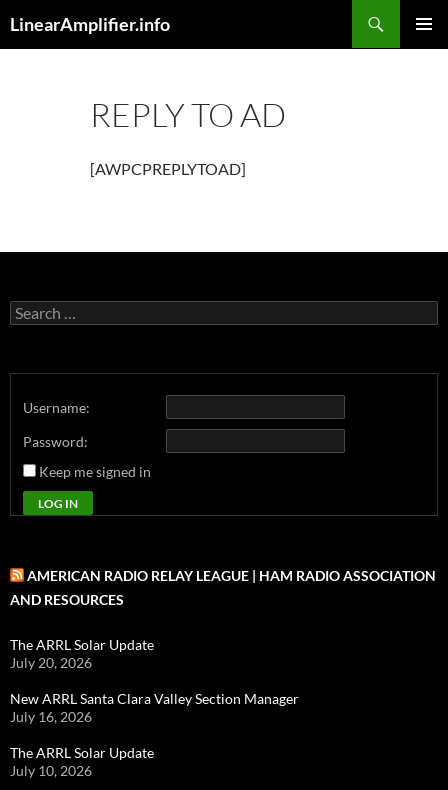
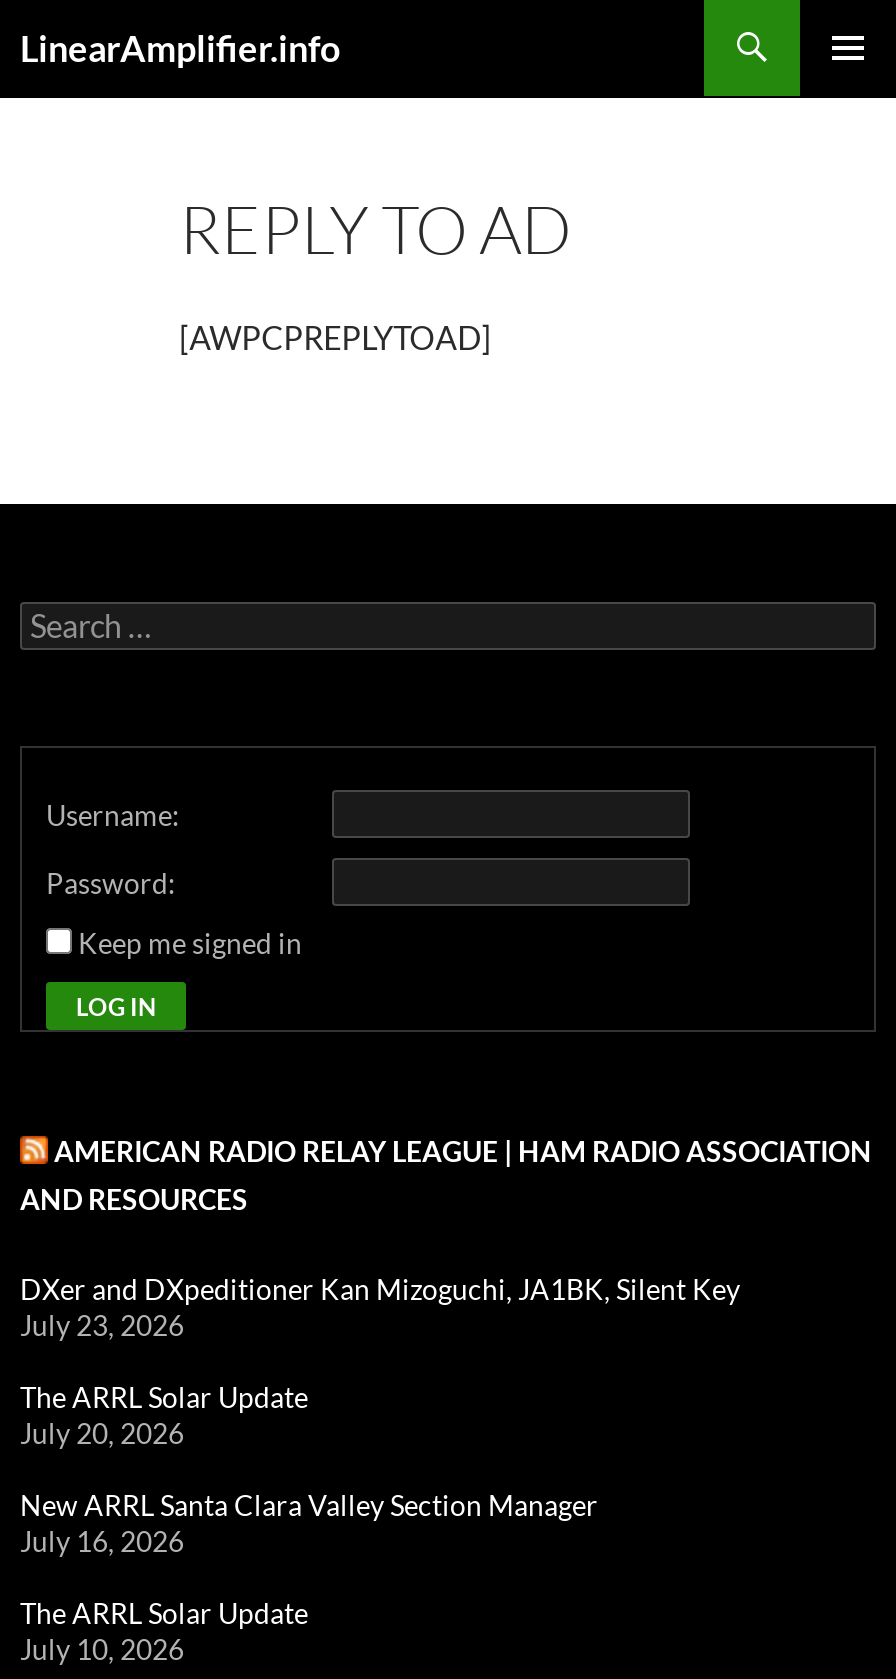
+ DXer and DXpeditioner Kan Mizoguchi, JA1BK, Silent Key
+ July 23, 2026
